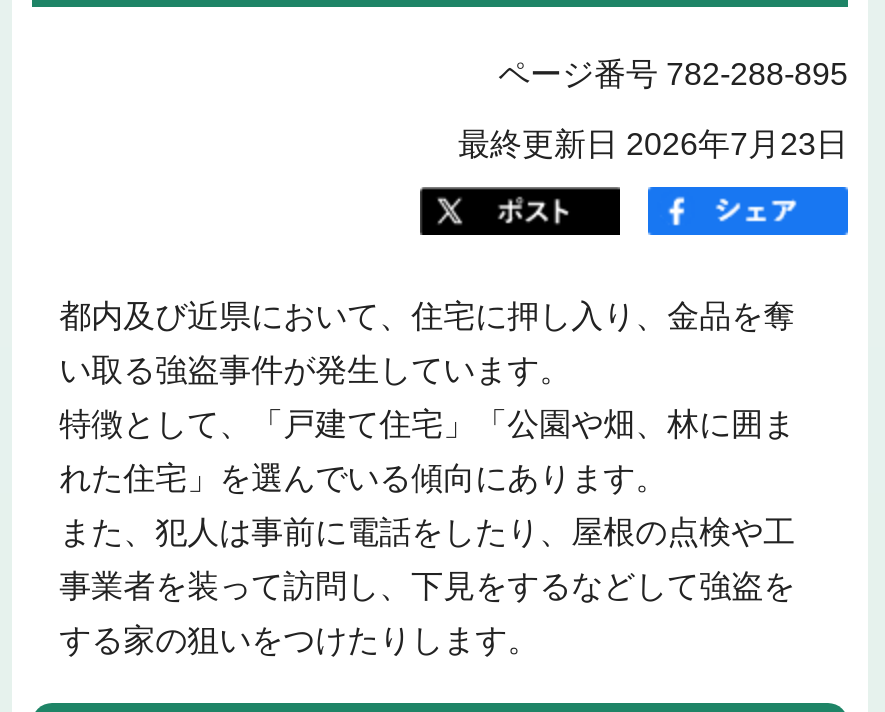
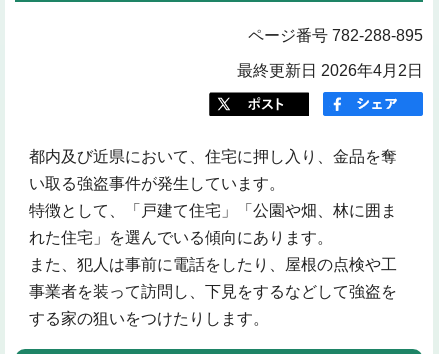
- 最終更新日 2026年7月23日
+ 最終更新日 2026年4月2日
